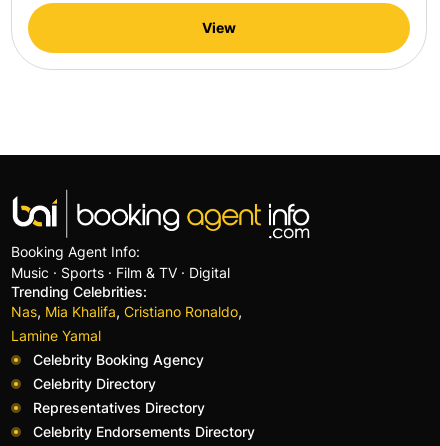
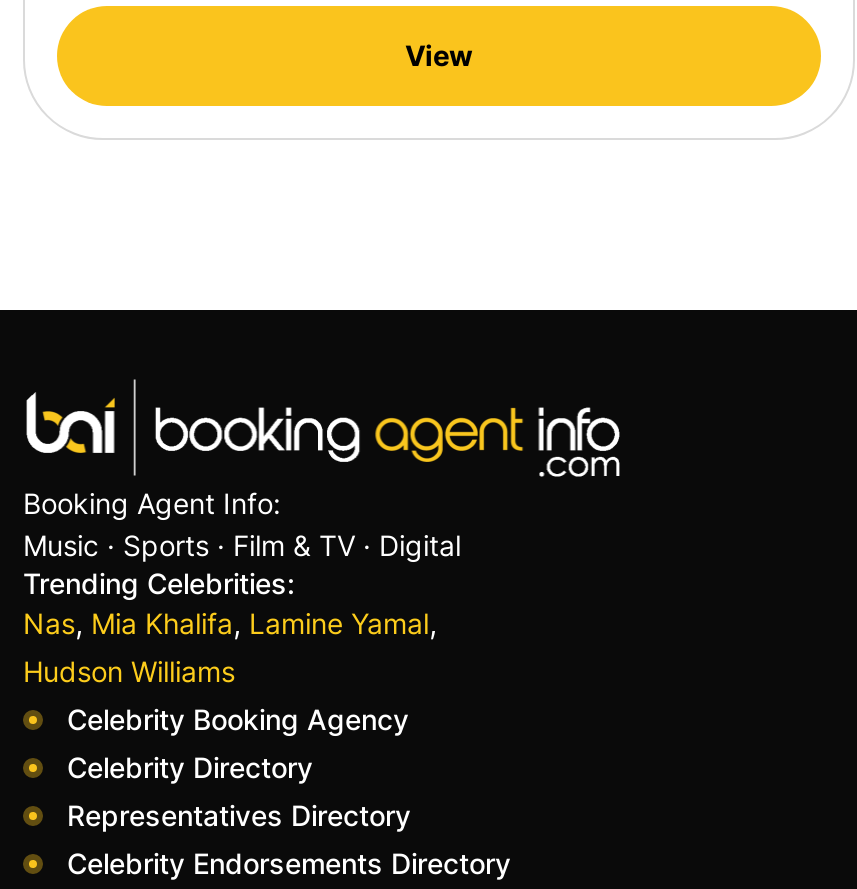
- Nas, Mia Khalifa, Cristiano Ronaldo,
- Lamine Yamal
+ Nas, Mia Khalifa, Lamine Yamal,
+ Hudson Williams
